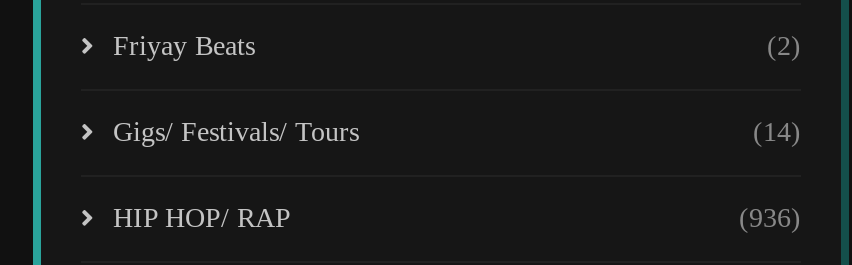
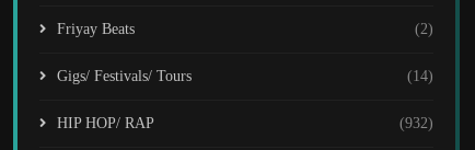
- (936)
+ (932)
